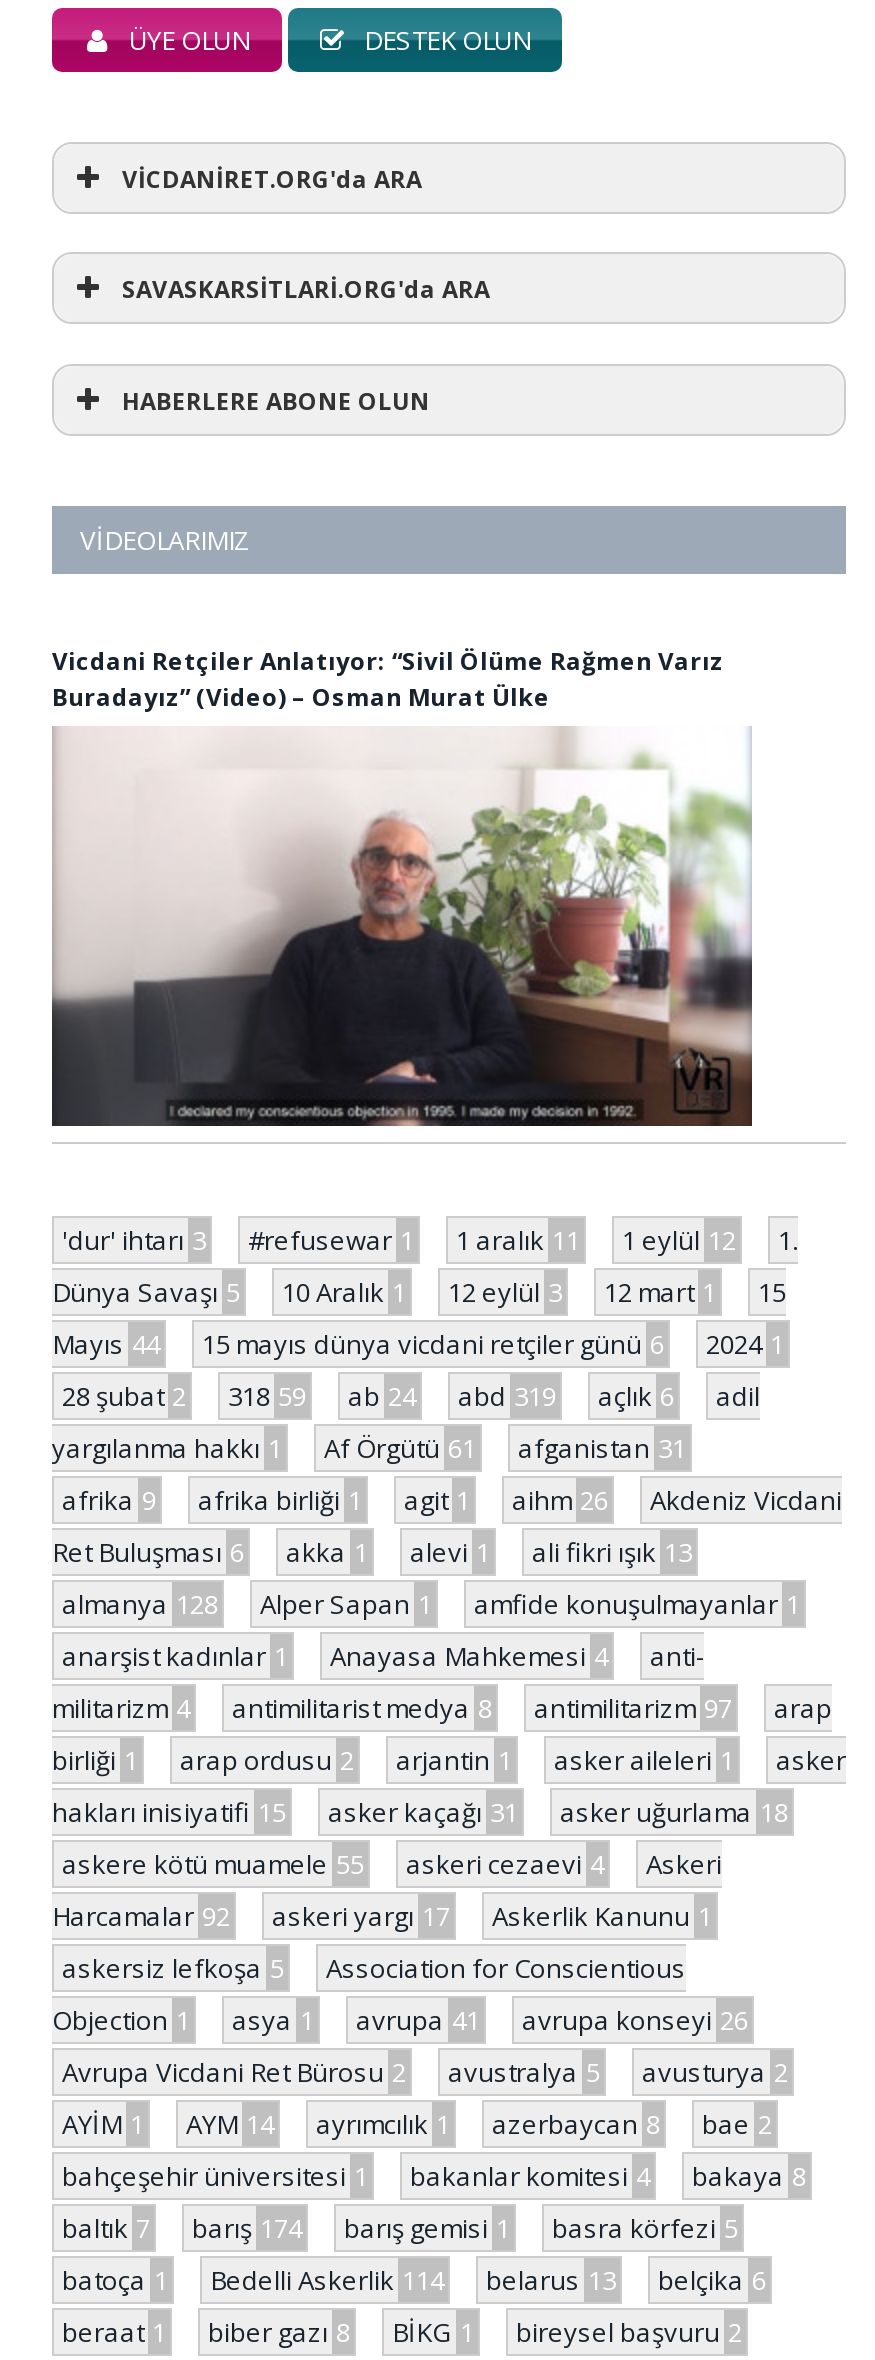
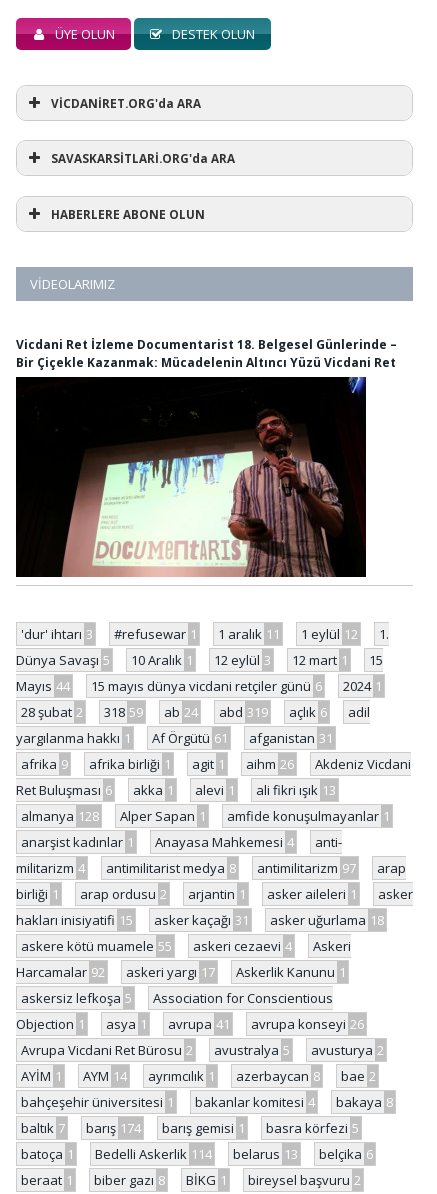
- Vicdani Retçiler Anlatıyor: “Sivil Ölüme Rağmen Varız
- Buradayız” (Video) – Osman Murat Ülke
+ Vicdani Ret İzleme Documentarist 18. Belgesel Günlerinde –
+ Bir Çiçekle Kazanmak: Mücadelenin Altıncı Yüzü Vicdani Ret

- [image]
+ [image]
